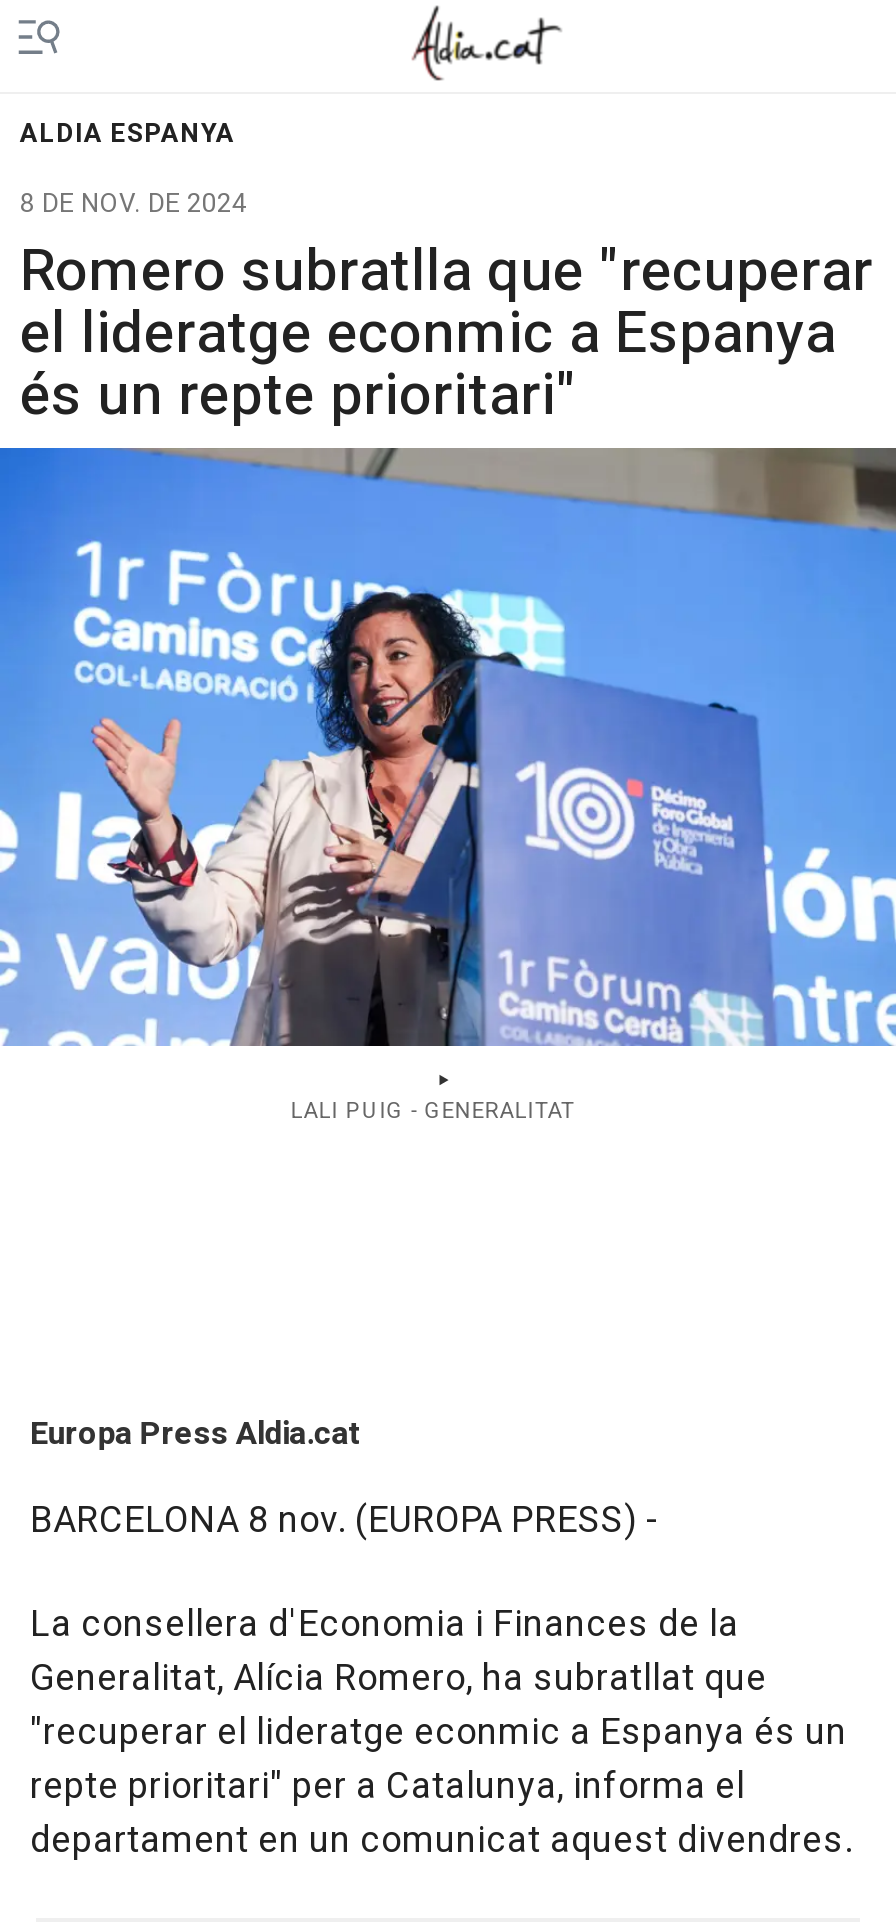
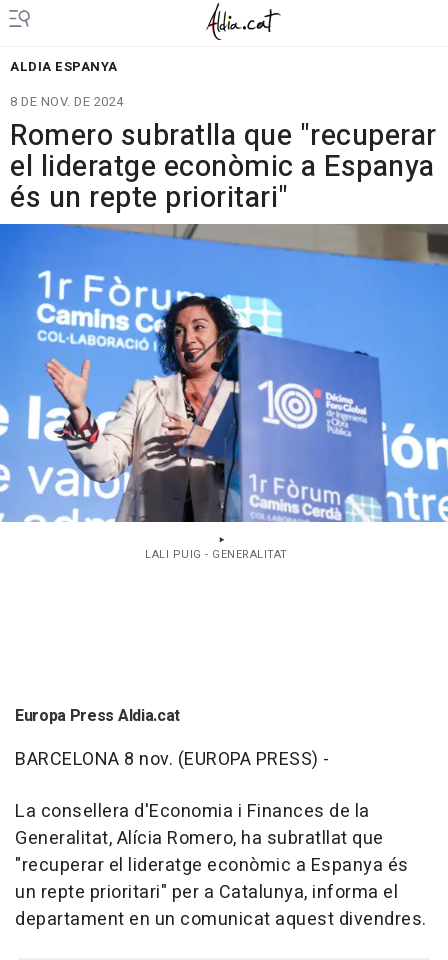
- el lideratge econmic a Espanya
+ el lideratge econòmic a Espanya

- "recuperar el lideratge econmic a Espanya és un
- repte prioritari" per a Catalunya, informa el
+ "recuperar el lideratge econòmic a Espanya és
+ un repte prioritari" per a Catalunya, informa el
